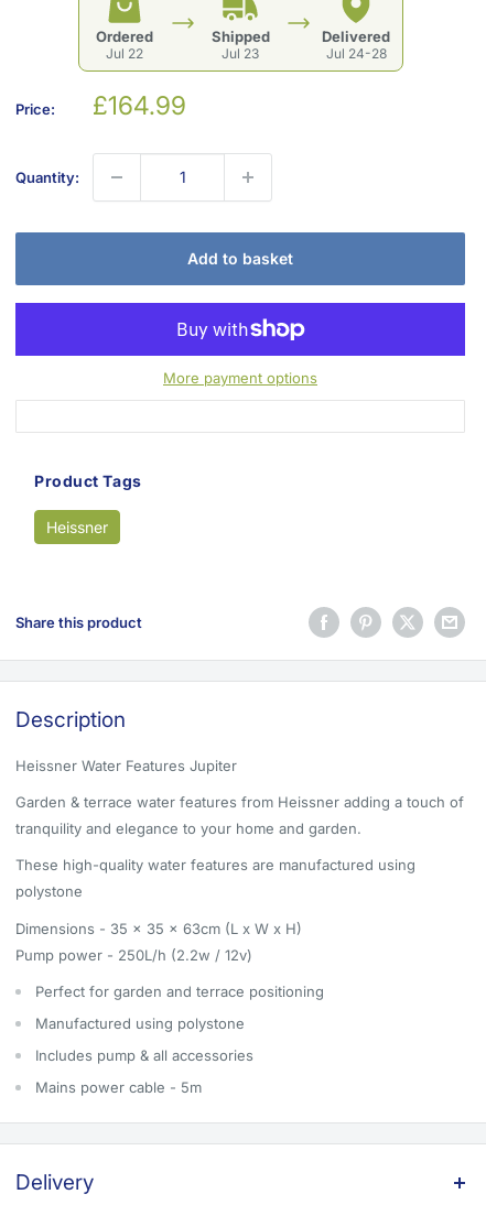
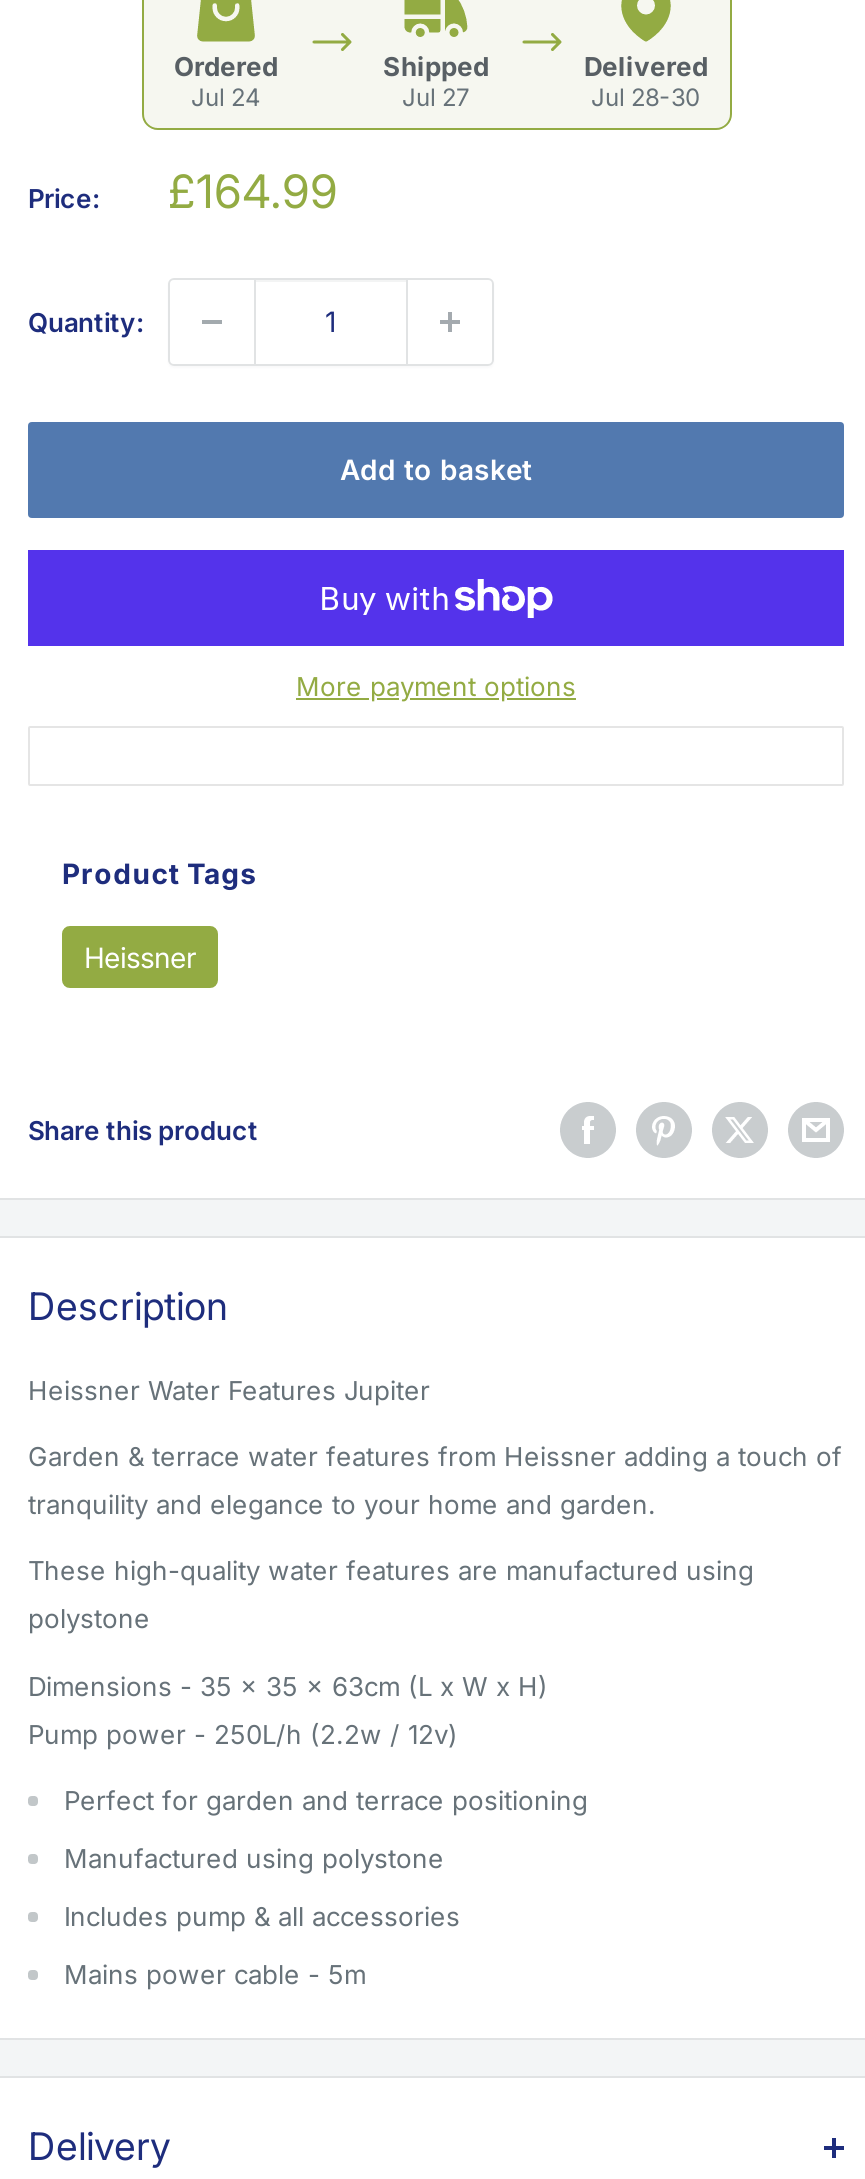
- Jul 22
+ Jul 24

- Jul 23
+ Jul 27

- Jul 24-28
+ Jul 28-30
